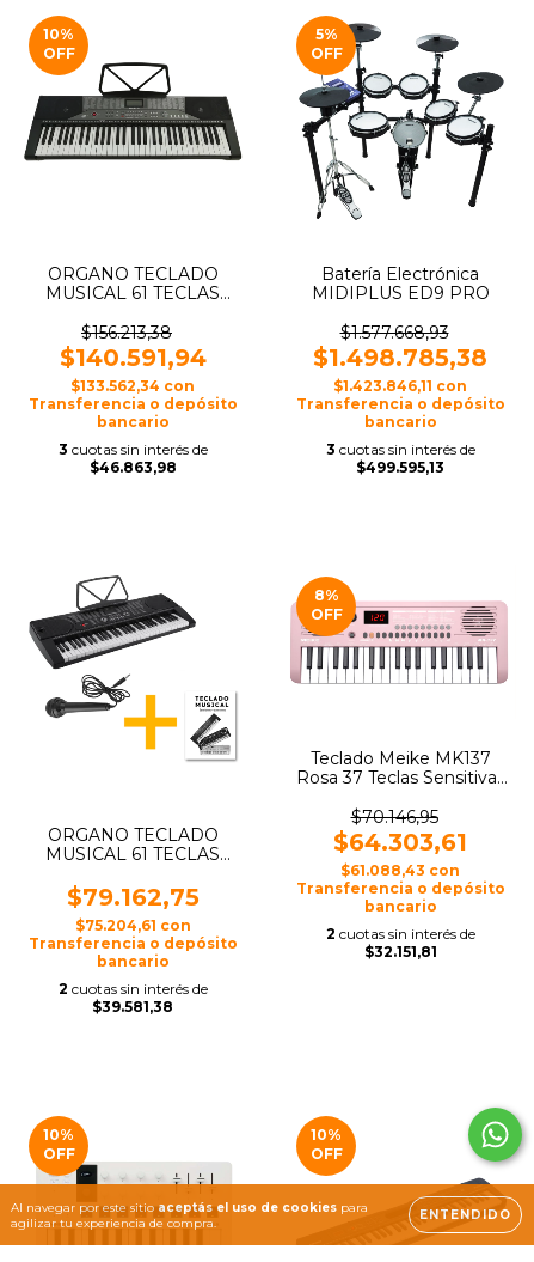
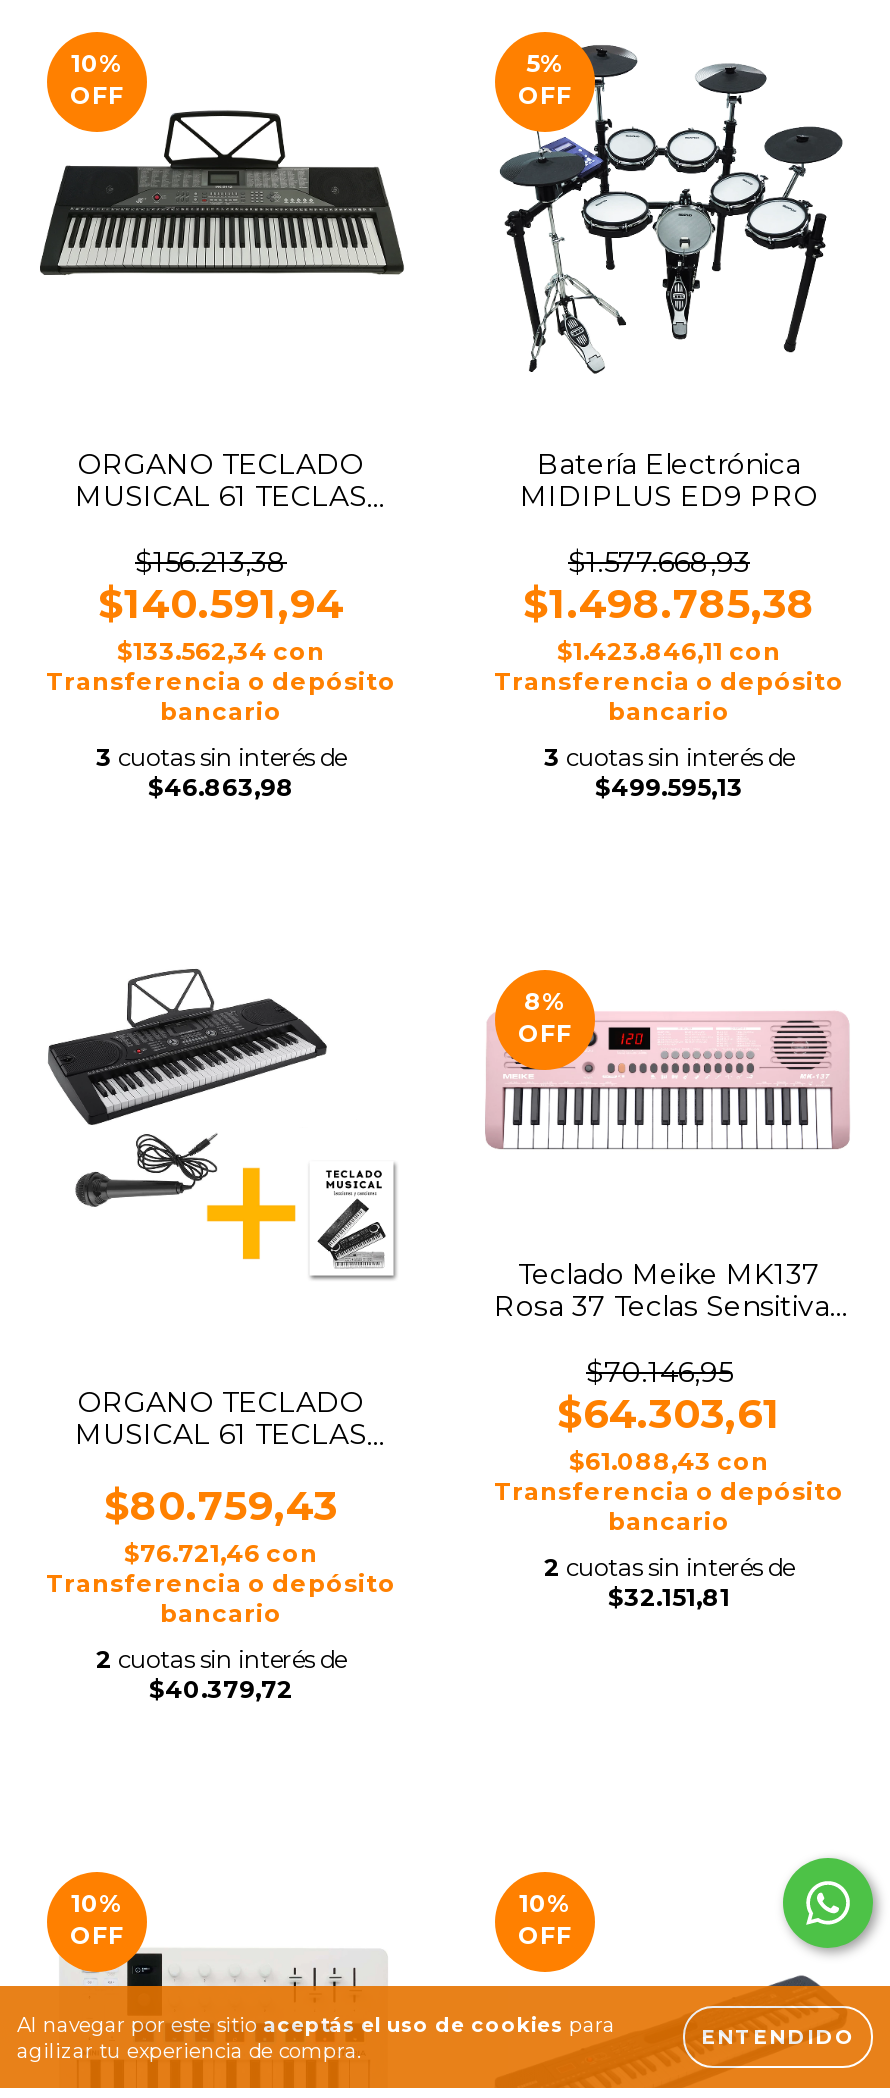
- $79.162,75
+ $80.759,43

- $75.204,61 con
+ $76.721,46 con

- $39.581,38
+ $40.379,72
